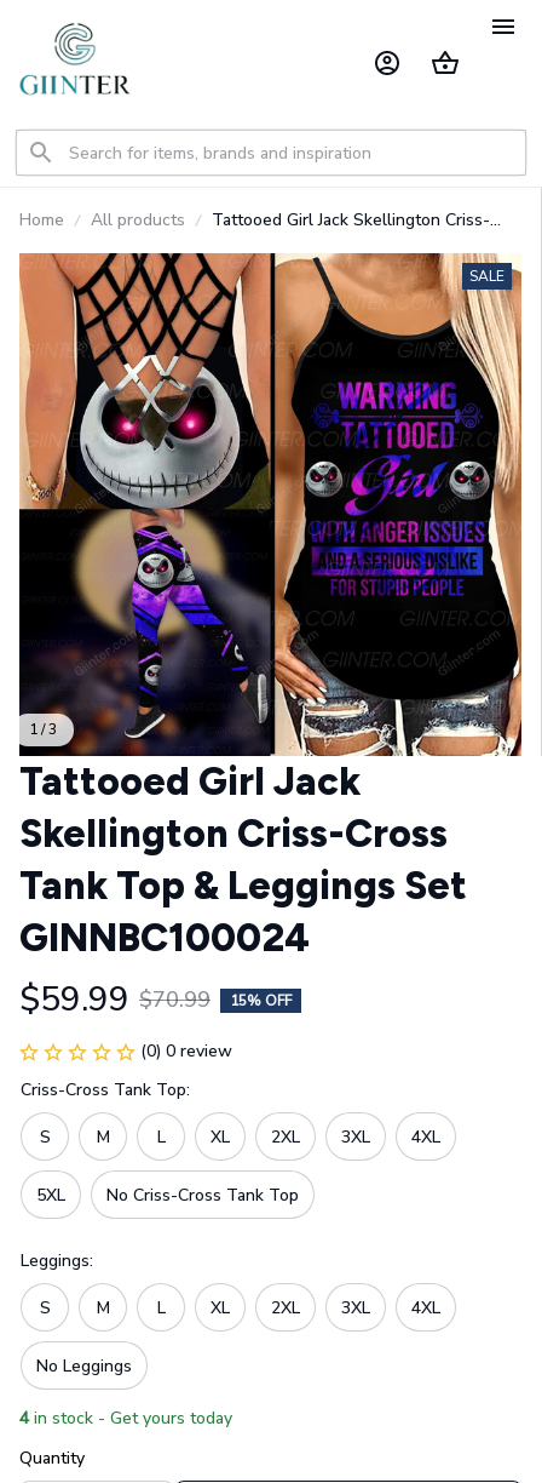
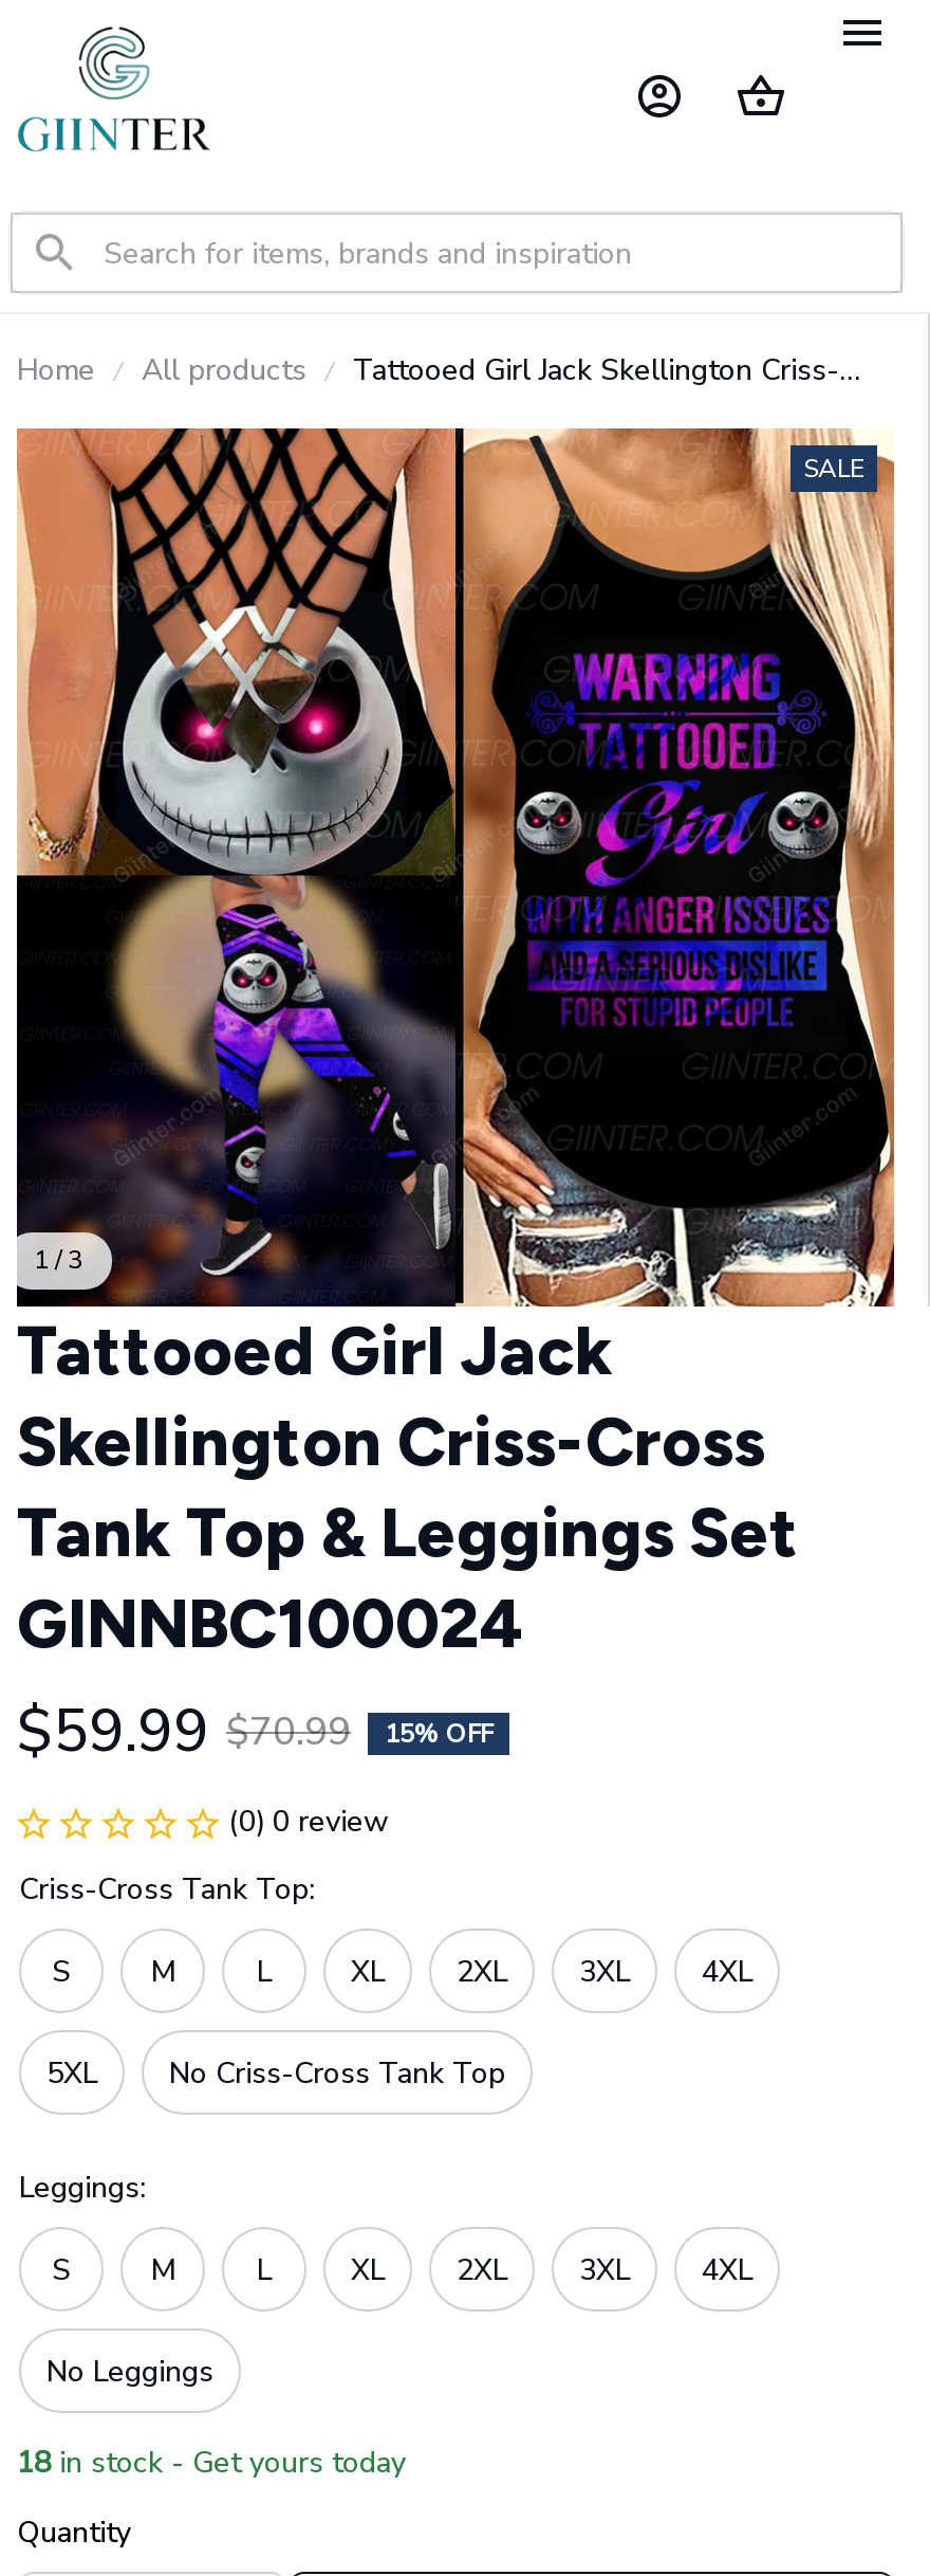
- 4 in stock - Get yours today
+ 18 in stock - Get yours today
